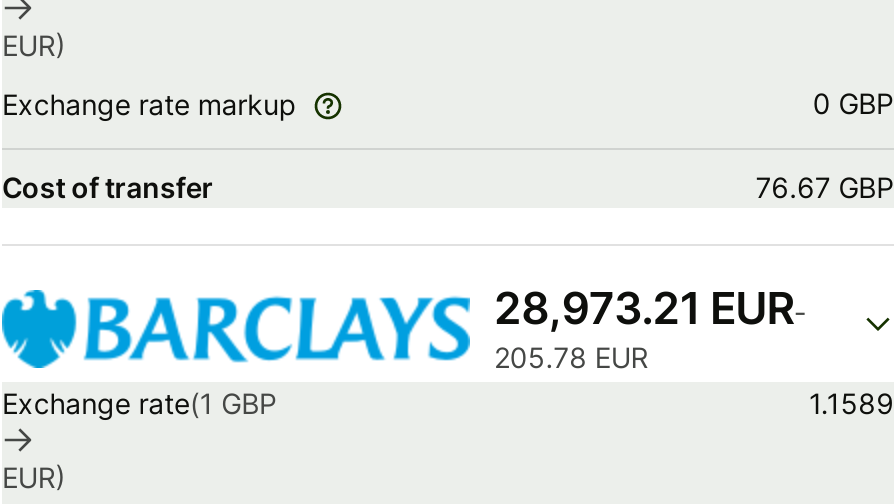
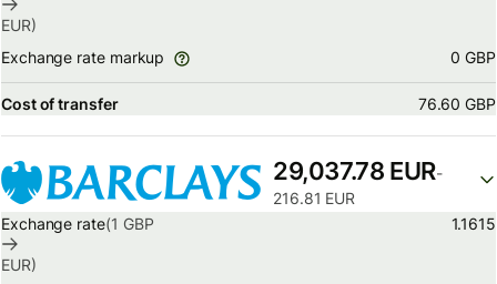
- 76.67 GBP
+ 76.60 GBP

- 28,973.21 EUR-
+ 29,037.78 EUR-

- 205.78 EUR
+ 216.81 EUR

- 1.1589
+ 1.1615
